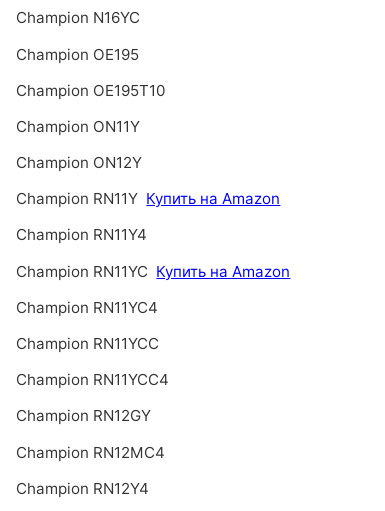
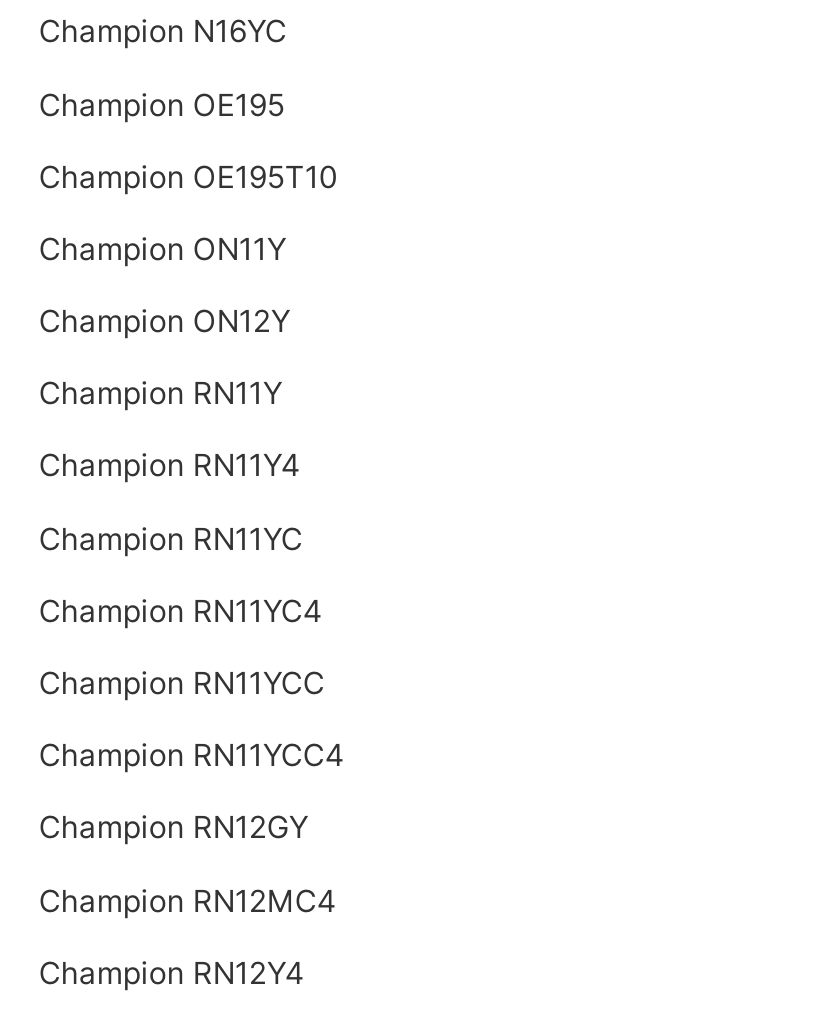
- Champion RN11Y Купить на Amazon
+ Champion RN11Y

- Champion RN11YC Купить на Amazon
+ Champion RN11YC
